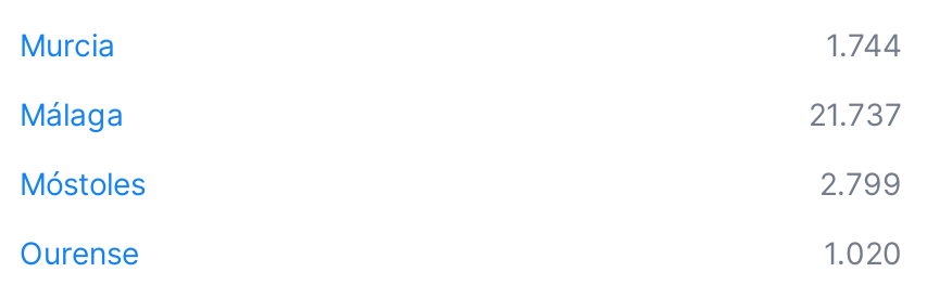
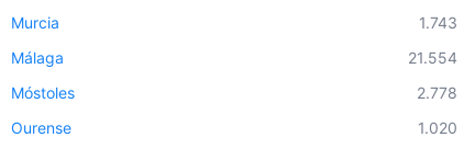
- 1.744
+ 1.743

- 21.737
+ 21.554

- 2.799
+ 2.778
